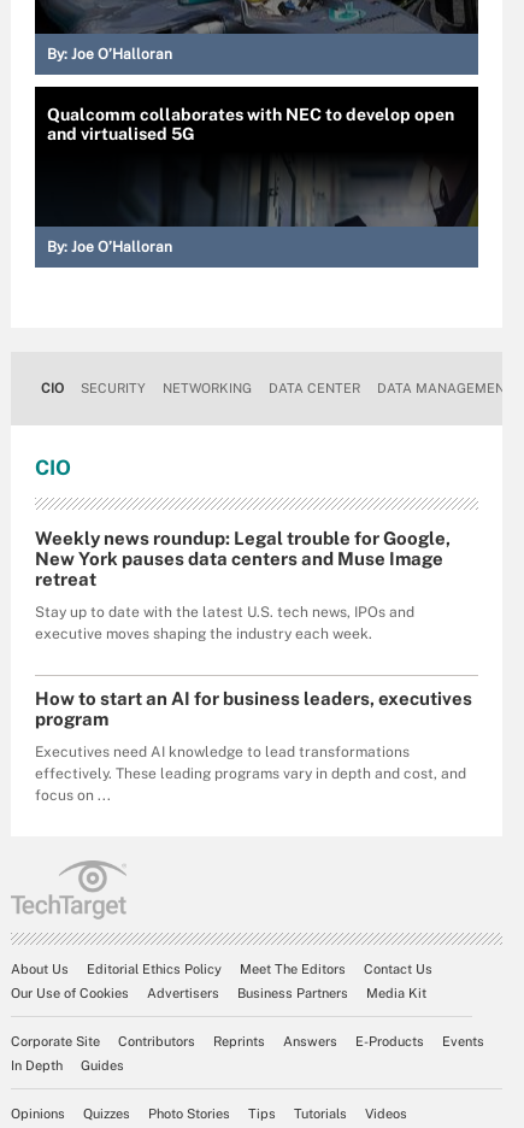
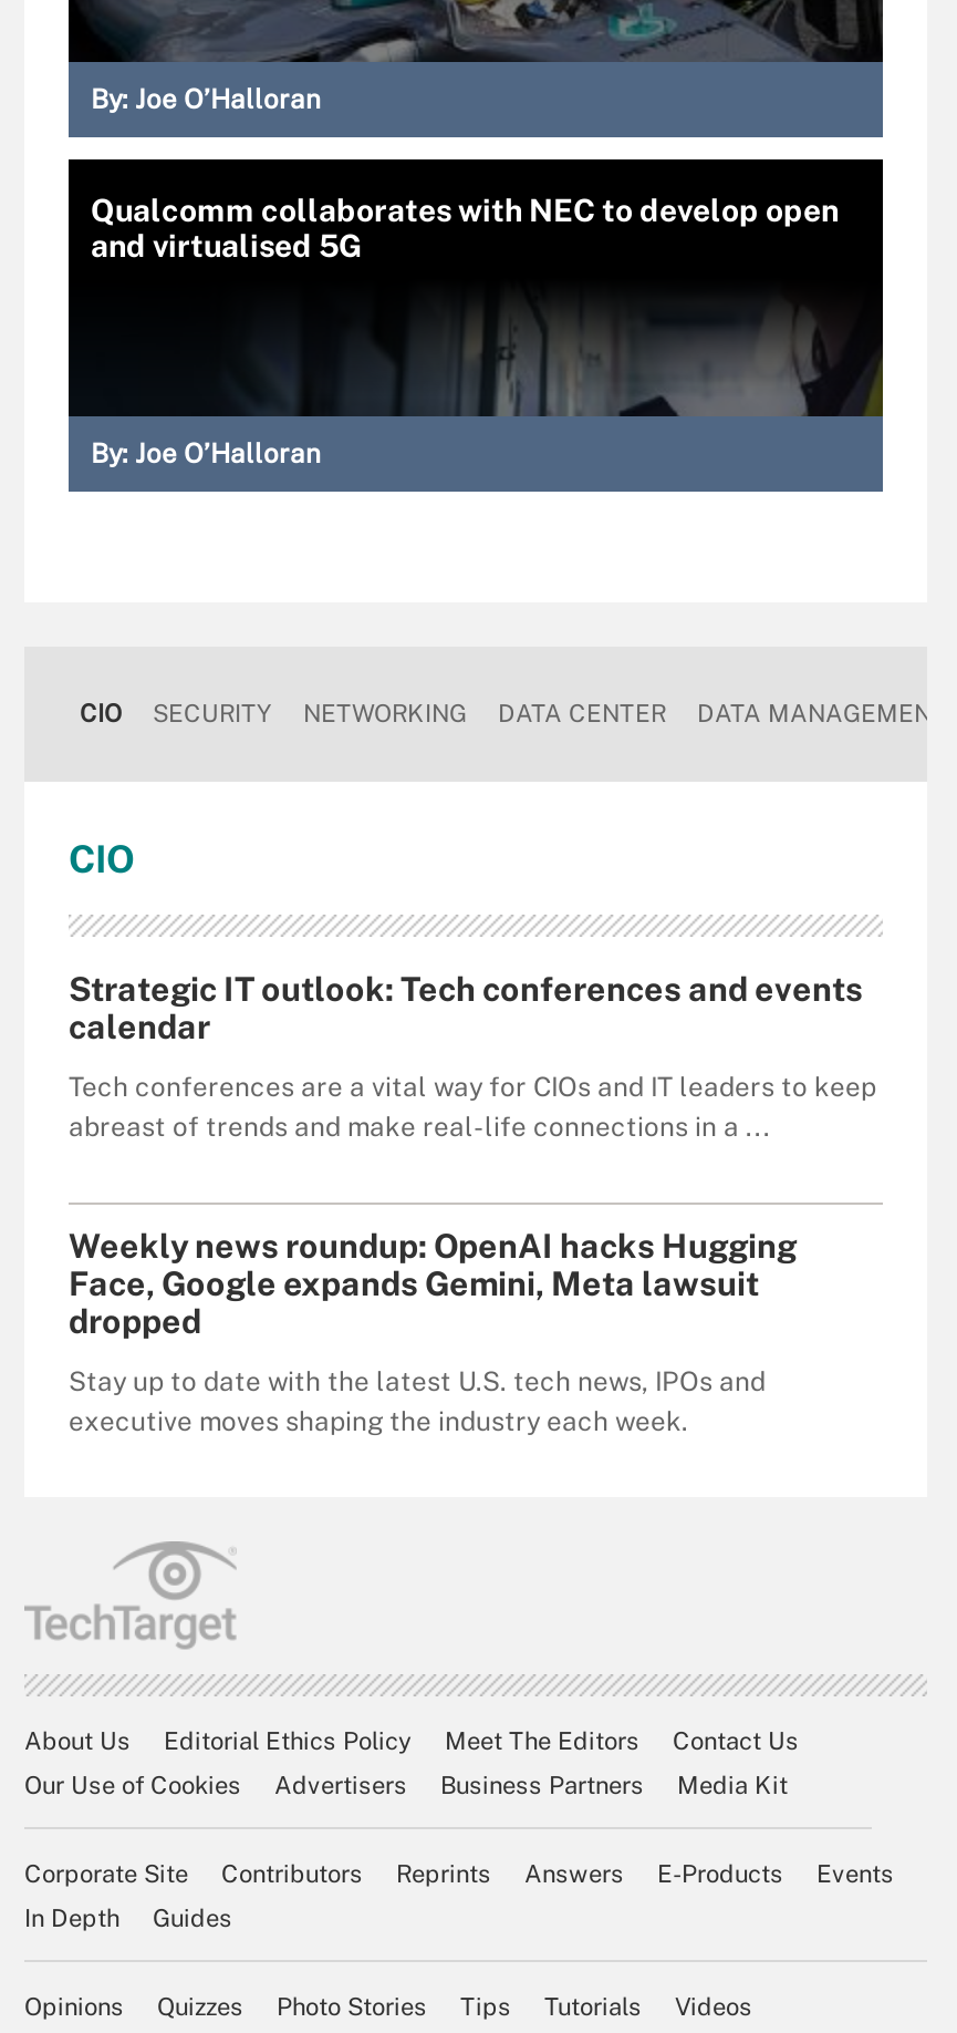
- Weekly news roundup: Legal trouble for Google,
- New York pauses data centers and Muse Image
- retreat
+ Strategic IT outlook: Tech conferences and events
+ calendar
+ Tech conferences are a vital way for CIOs and IT leaders to keep
+ abreast of trends and make real-life connections in a ...
+ Weekly news roundup: OpenAI hacks Hugging
+ Face, Google expands Gemini, Meta lawsuit
+ dropped

moved down: Stay up to date with the latest U.S. tech news, IPOs and | executive moves shaping the industry each week.

- How to start an AI for business leaders, executives
- program
- Executives need AI knowledge to lead transformations
- effectively. These leading programs vary in depth and cost, and
- focus on ...
